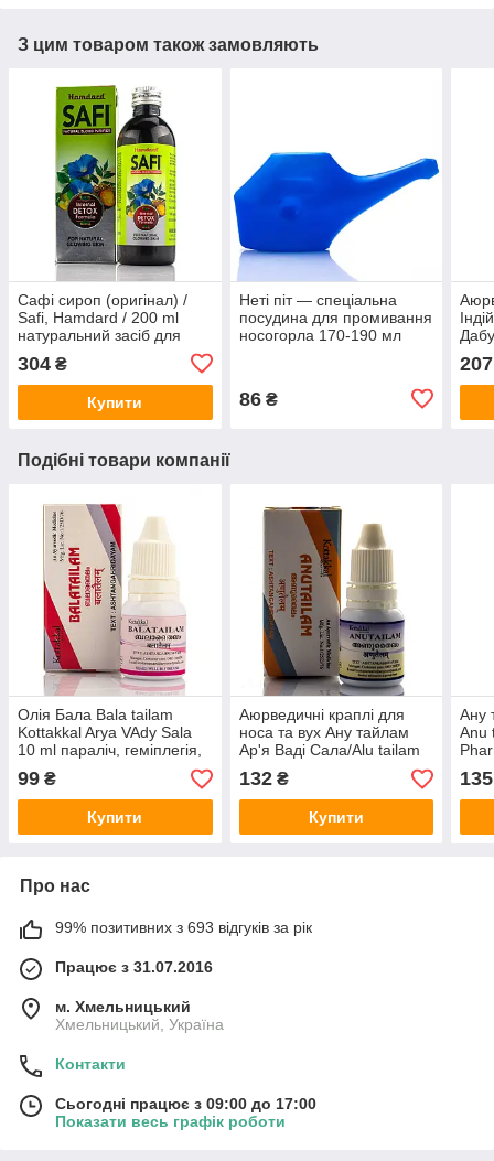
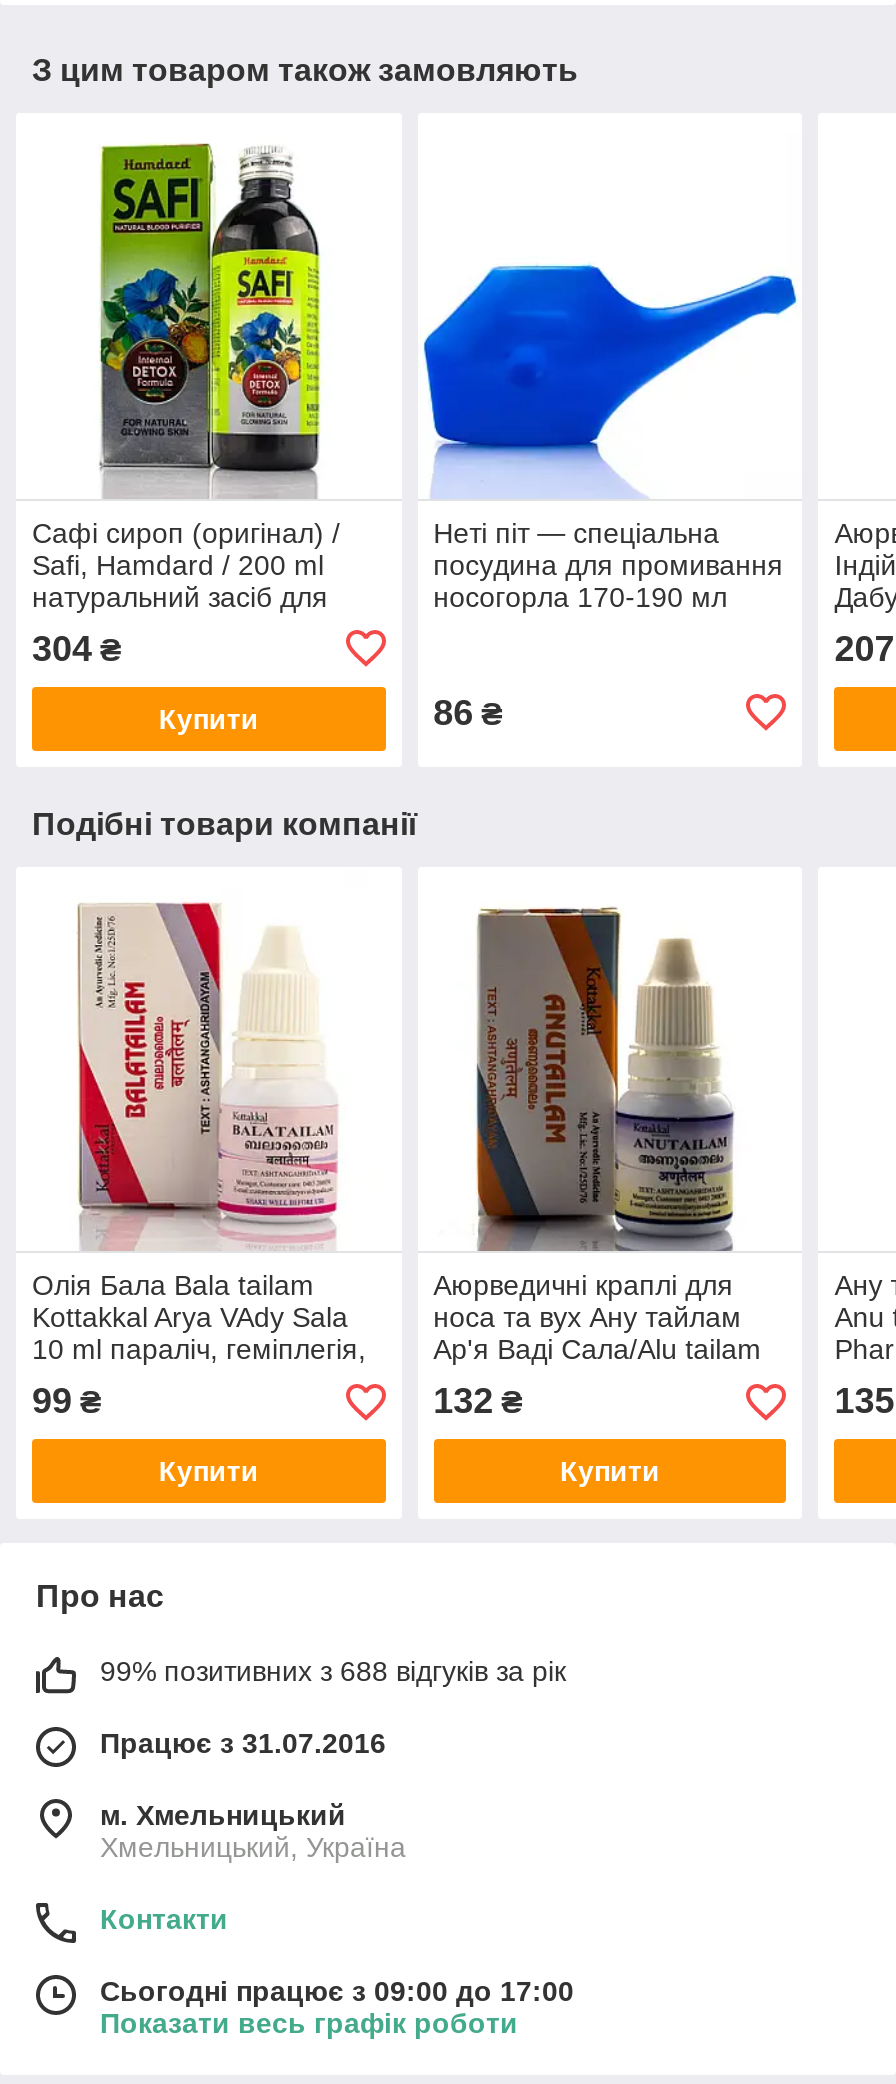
- 99% позитивних з 693 відгуків за рік
+ 99% позитивних з 688 відгуків за рік
